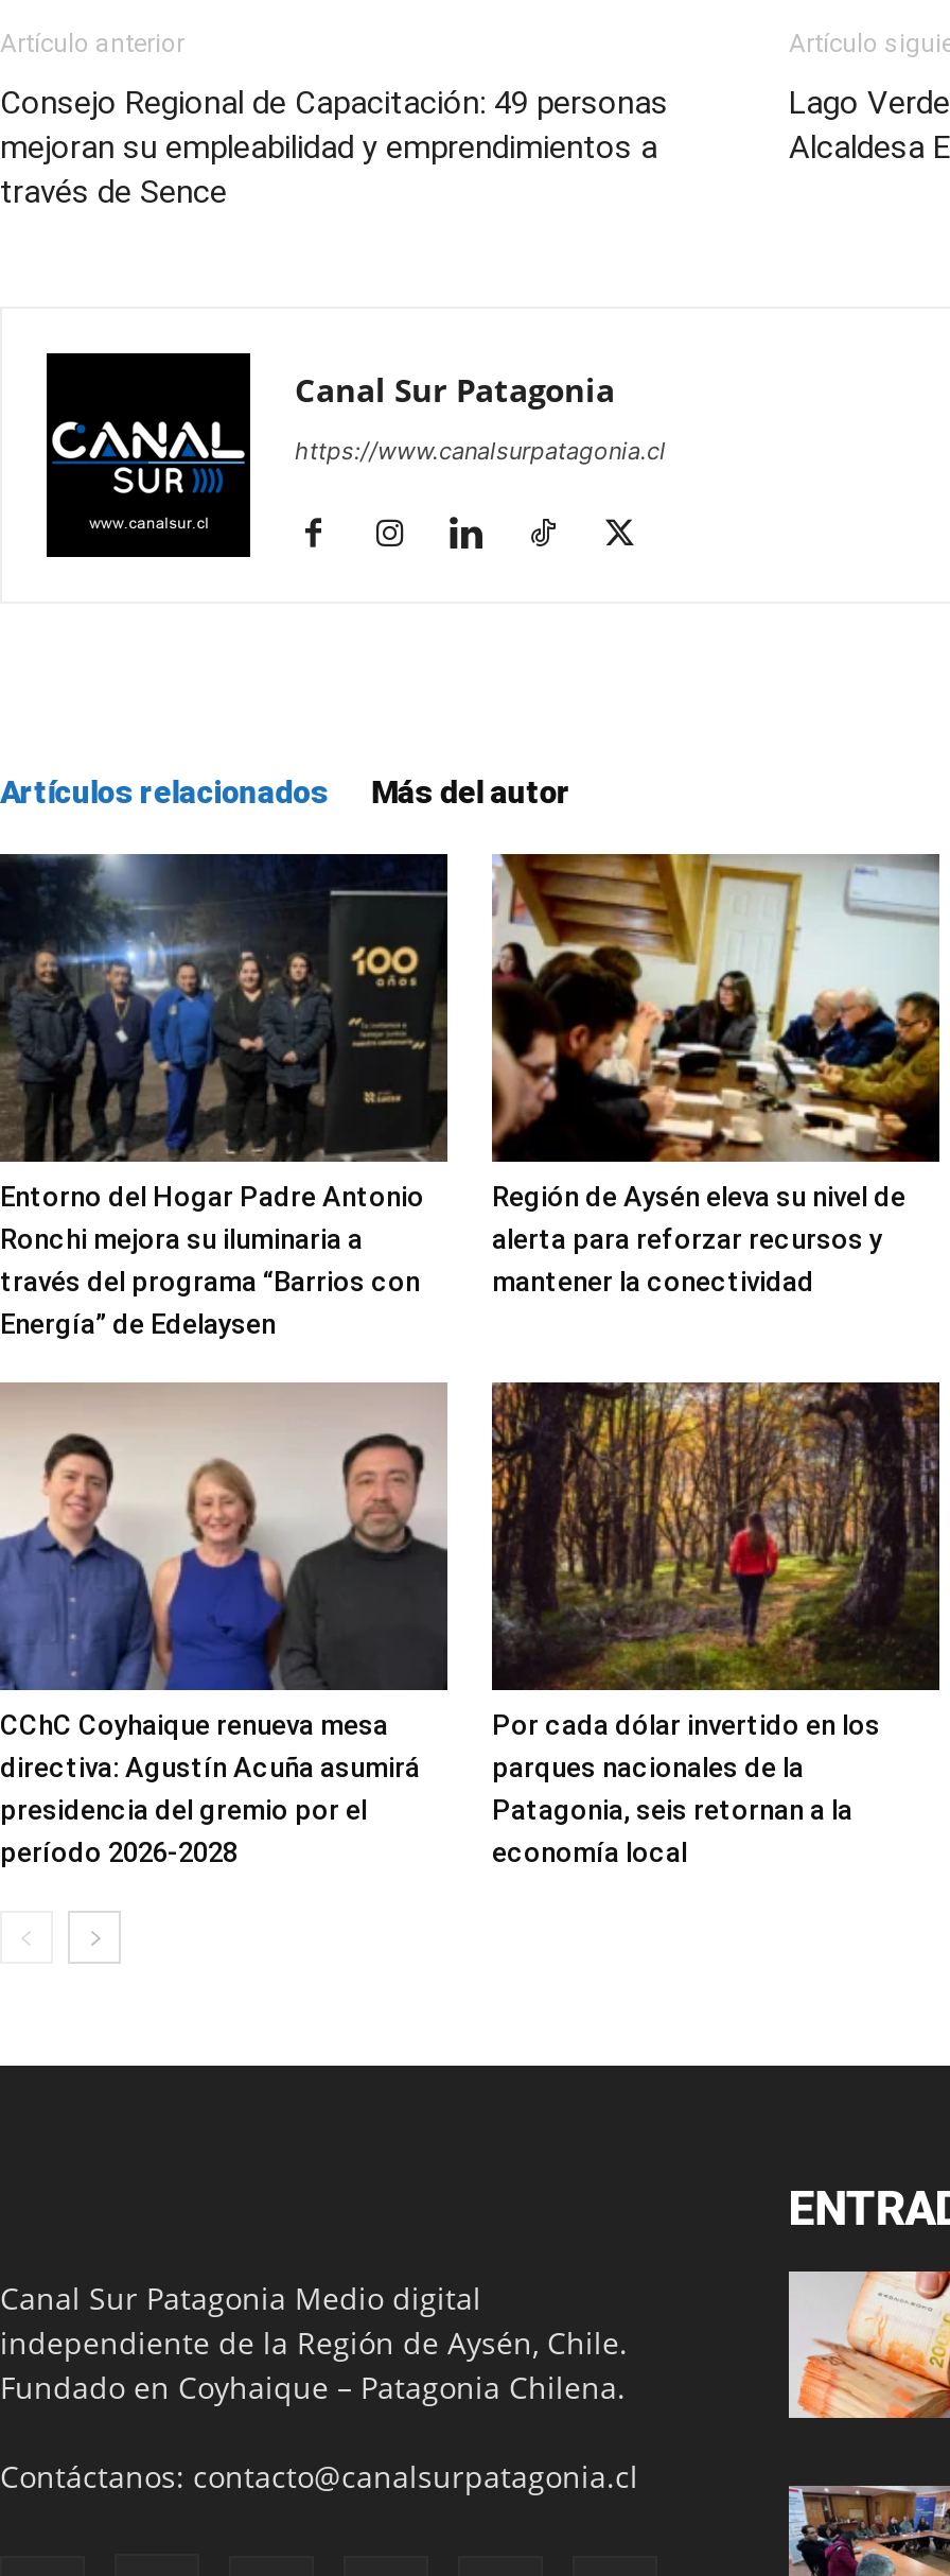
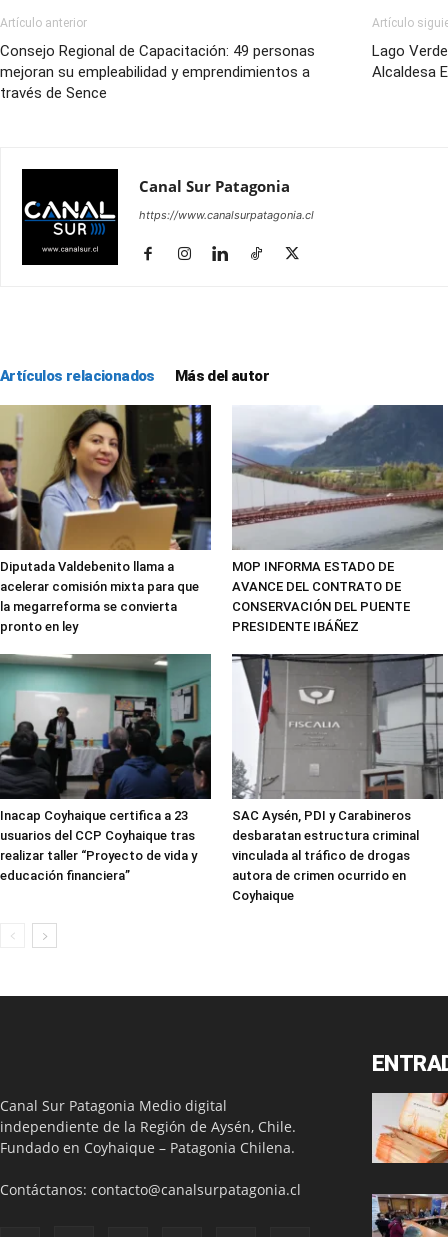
- [image]
- Entorno del Hogar Padre Antonio
- Ronchi mejora su iluminaria a
- través del programa “Barrios con
- Energía” de Edelaysen
+ [image]
+ Diputada Valdebenito llama a
+ acelerar comisión mixta para que
+ la megarreforma se convierta
+ pronto en ley

- [image]
- Región de Aysén eleva su nivel de
- alerta para reforzar recursos y
- mantener la conectividad
+ [image]
+ MOP INFORMA ESTADO DE
+ AVANCE DEL CONTRATO DE
+ CONSERVACIÓN DEL PUENTE
+ PRESIDENTE IBÁÑEZ

- [image]
- CChC Coyhaique renueva mesa
- directiva: Agustín Acuña asumirá
- presidencia del gremio por el
- período 2026-2028
+ [image]
+ Inacap Coyhaique certifica a 23
+ usuarios del CCP Coyhaique tras
+ realizar taller “Proyecto de vida y
+ educación financiera”

- [image]
- Por cada dólar invertido en los
- parques nacionales de la
- Patagonia, seis retornan a la
- economía local
+ [image]
+ SAC Aysén, PDI y Carabineros
+ desbaratan estructura criminal
+ vinculada al tráfico de drogas
+ autora de crimen ocurrido en
+ Coyhaique
